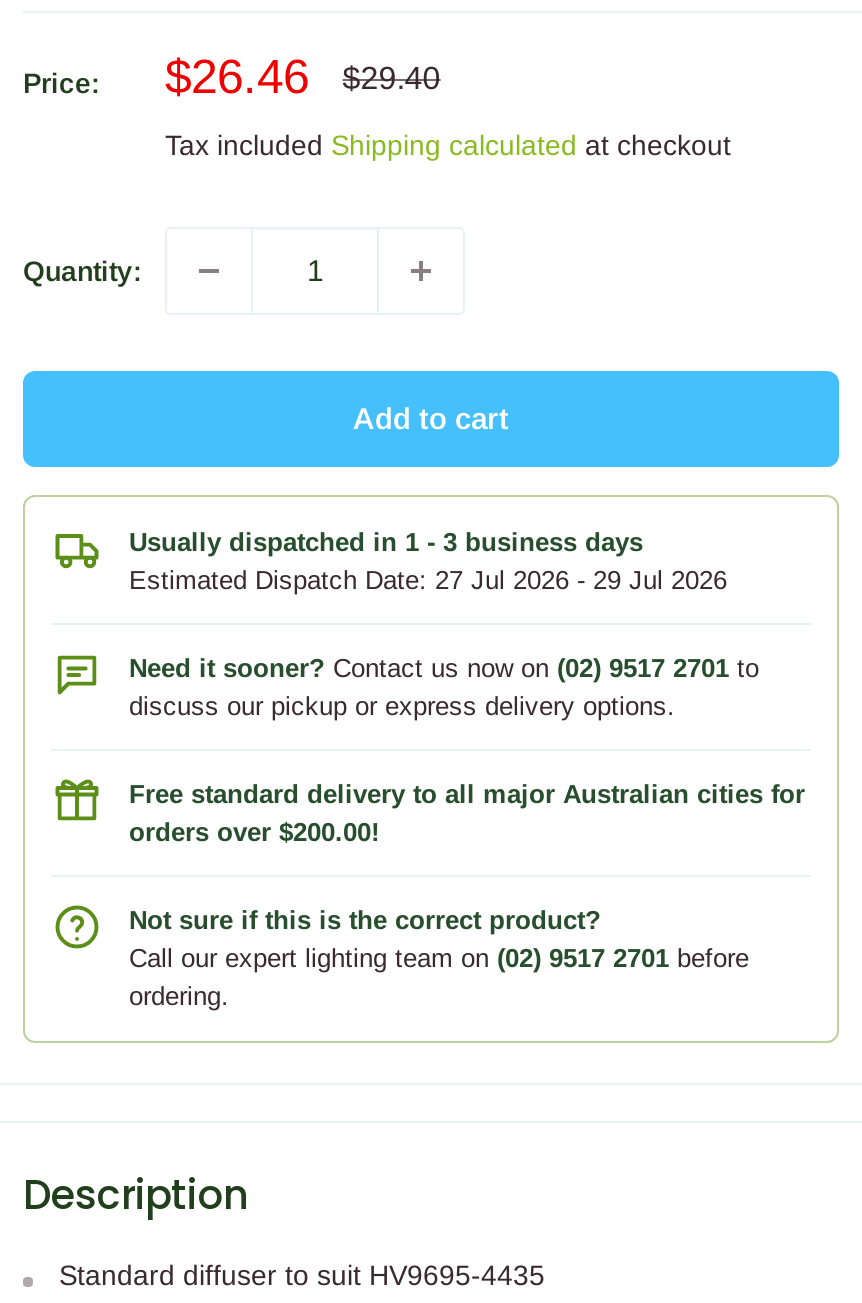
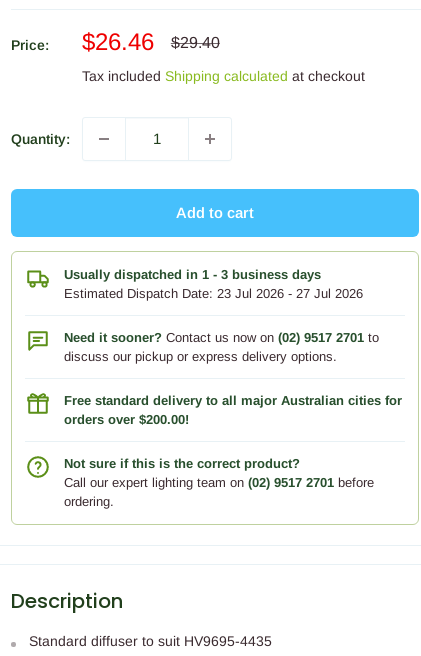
- Estimated Dispatch Date: 27 Jul 2026 - 29 Jul 2026
+ Estimated Dispatch Date: 23 Jul 2026 - 27 Jul 2026
